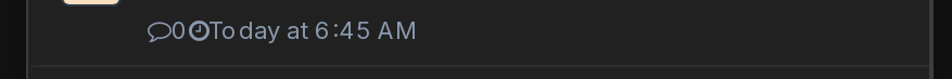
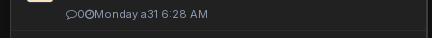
- 0 Today at 6:45 AM
+ 0 Monday a31 6:28 AM
